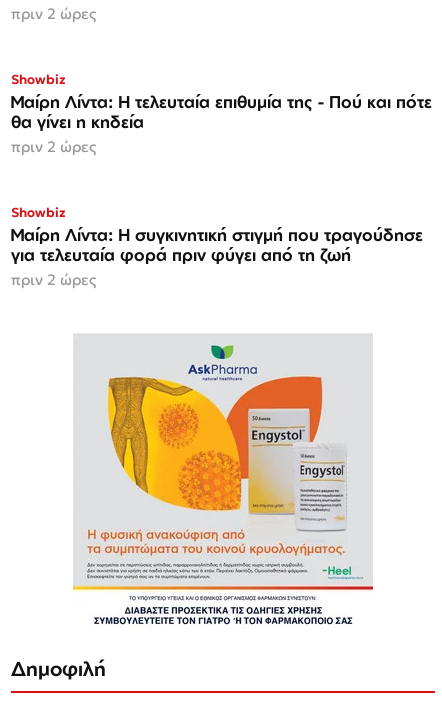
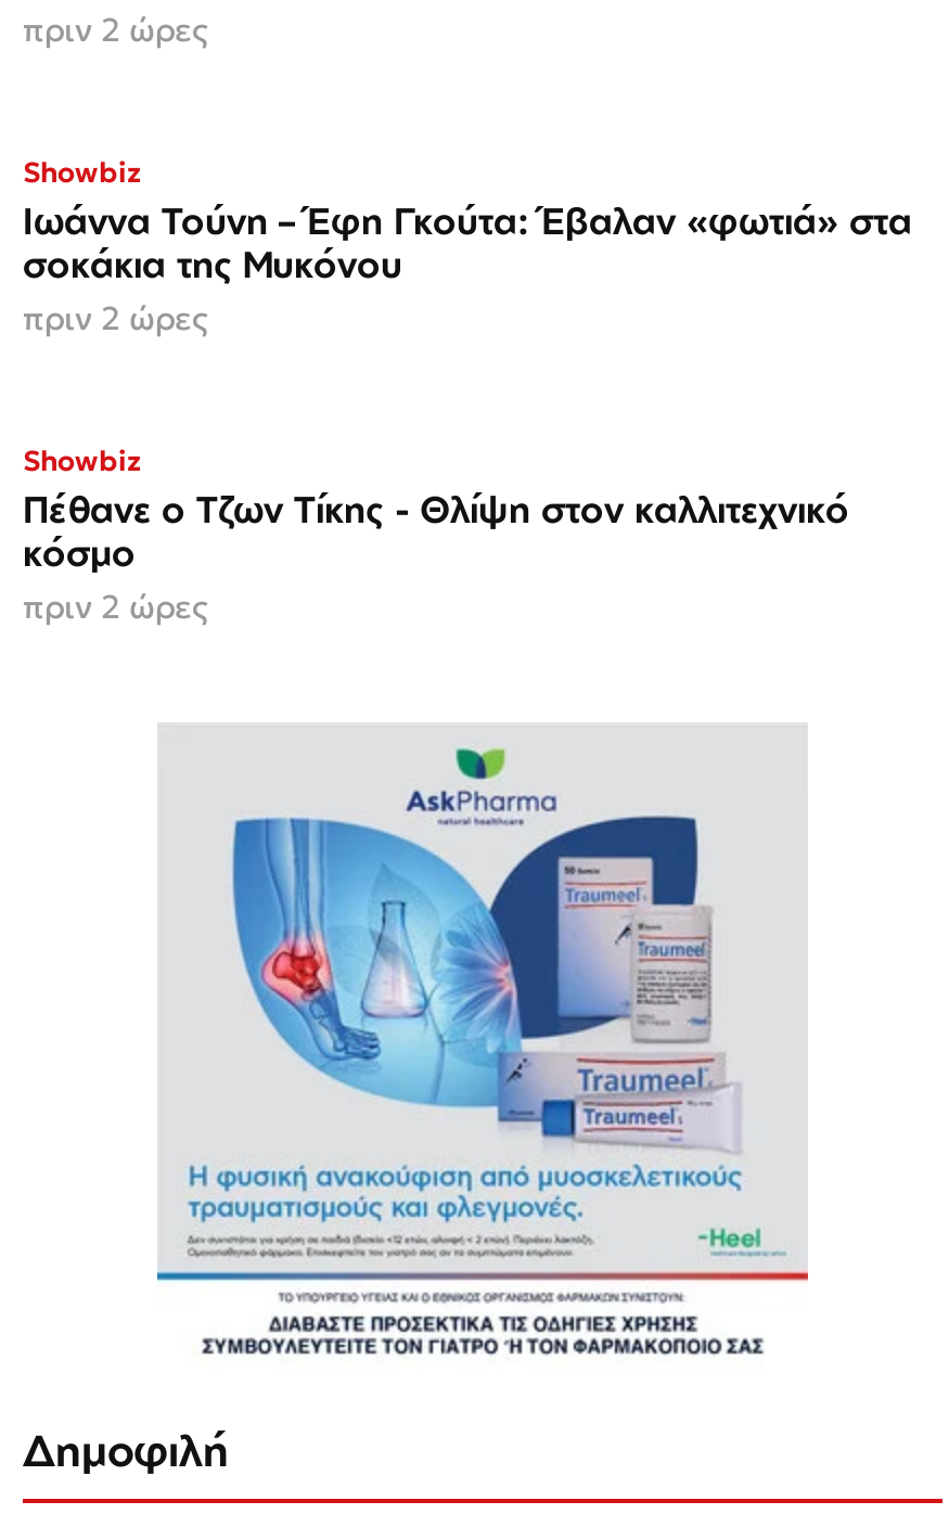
- Μαίρη Λίντα: Η τελευταία επιθυμία της - Πού και πότε
- θα γίνει η κηδεία
+ Ιωάννα Τούνη – Έφη Γκούτα: Έβαλαν «φωτιά» στα
+ σοκάκια της Μυκόνου

- Μαίρη Λίντα: Η συγκινητική στιγμή που τραγούδησε
- για τελευταία φορά πριν φύγει από τη ζωή
+ Πέθανε ο Τζων Τίκης - Θλίψη στον καλλιτεχνικό
+ κόσμο

- [image]
+ [image]
